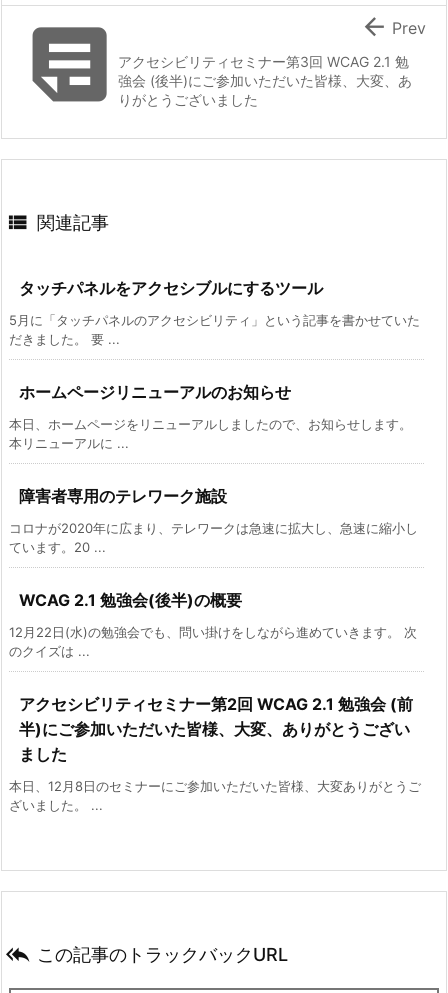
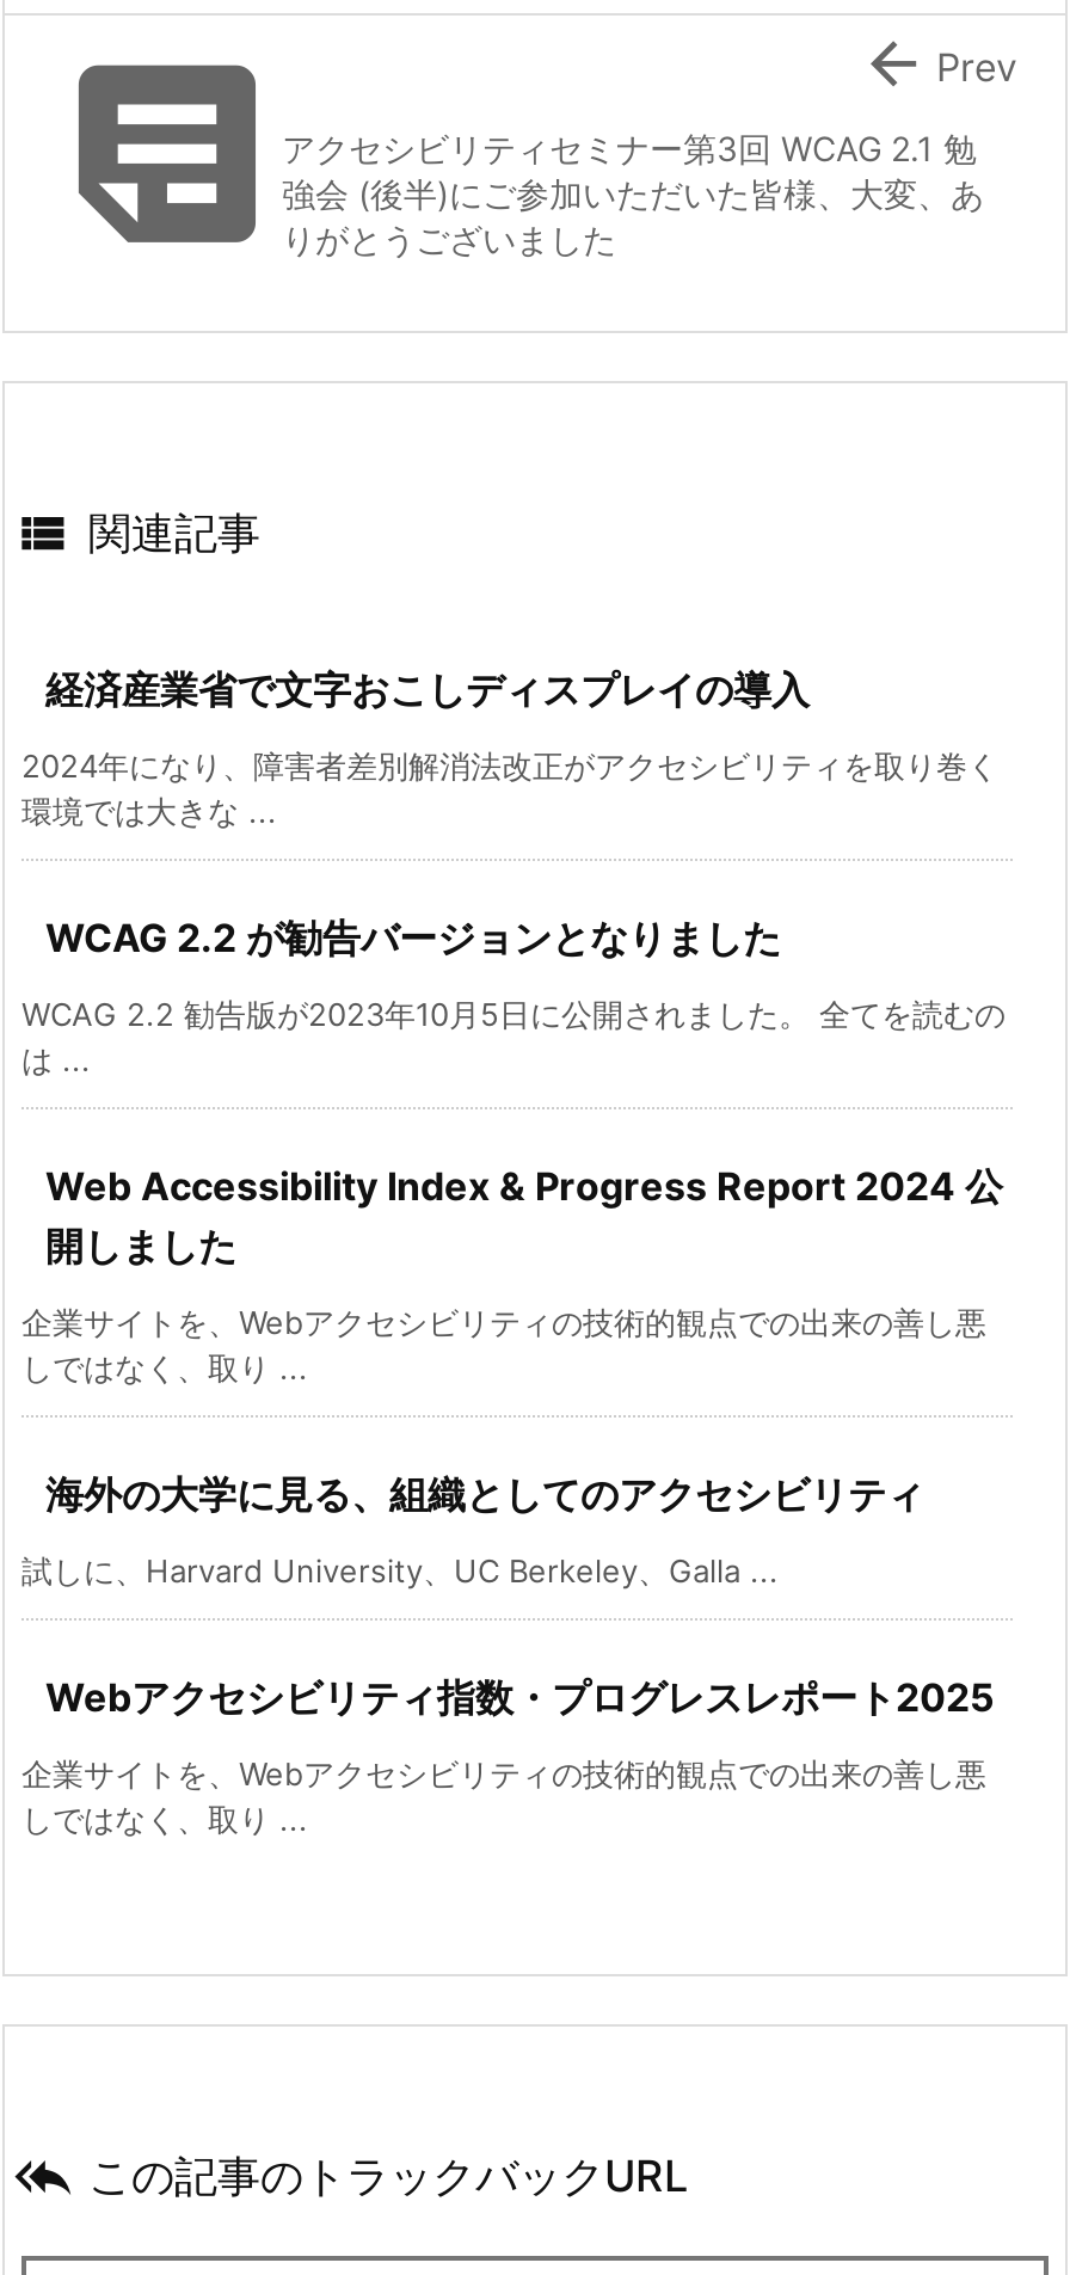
- タッチパネルをアクセシブルにするツール
+ 経済産業省で文字おこしディスプレイの導入

- 5月に「タッチパネルのアクセシビリティ」という記事を書かせていた
- だきました。 要 ...
+ 2024年になり、障害者差別解消法改正がアクセシビリティを取り巻く
+ 環境では大きな ...

- ホームページリニューアルのお知らせ
+ WCAG 2.2 が勧告バージョンとなりました

- 本日、ホームページをリニューアルしましたので、お知らせします。
- 本リニューアルに ...
+ WCAG 2.2 勧告版が2023年10月5日に公開されました。 全てを読むの
+ は ...

- 障害者専用のテレワーク施設
+ Web Accessibility Index & Progress Report 2024 公
+ 開しました

- コロナが2020年に広まり、テレワークは急速に拡大し、急速に縮小し
- ています。20 ...
+ 企業サイトを、Webアクセシビリティの技術的観点での出来の善し悪
+ しではなく、取り ...

- WCAG 2.1 勉強会(後半)の概要
+ 海外の大学に見る、組織としてのアクセシビリティ

- 12月22日(水)の勉強会でも、問い掛けをしながら進めていきます。 次
- のクイズは ...
+ 試しに、Harvard University、UC Berkeley、Galla ...

- アクセシビリティセミナー第2回 WCAG 2.1 勉強会 (前
- 半)にご参加いただいた皆様、大変、ありがとうござい
- ました
+ Webアクセシビリティ指数・プログレスレポート2025

- 本日、12月8日のセミナーにご参加いただいた皆様、大変ありがとうご
- ざいました。 ...
+ 企業サイトを、Webアクセシビリティの技術的観点での出来の善し悪
+ しではなく、取り ...
